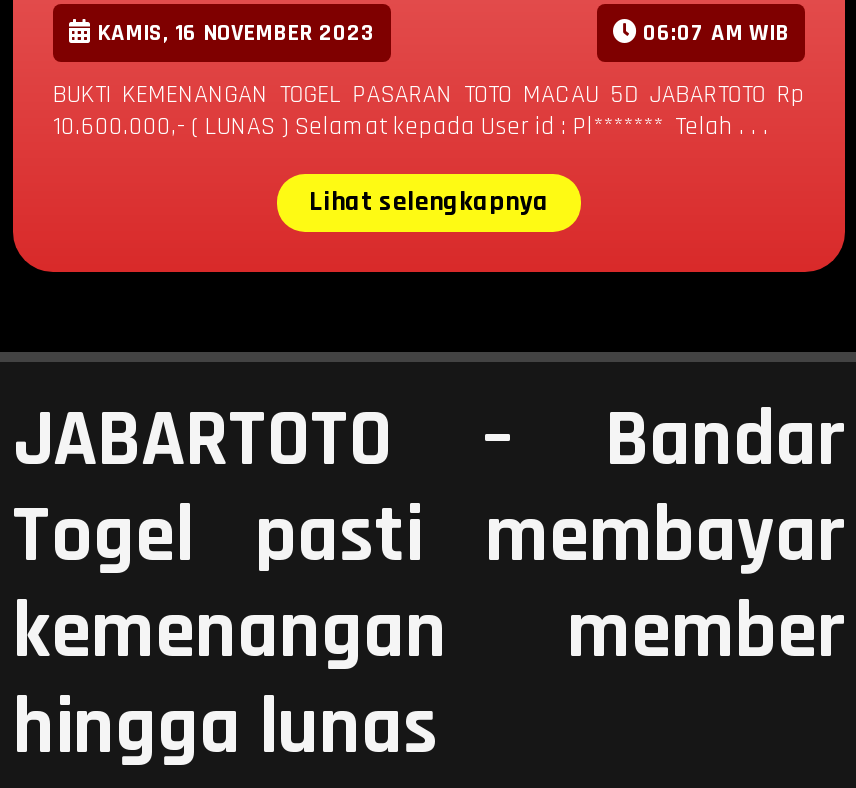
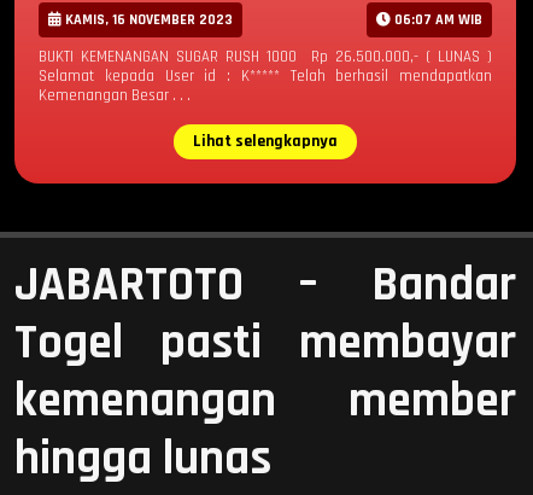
- BUKTI KEMENANGAN TOGEL PASARAN TOTO MACAU 5D JABARTOTO Rp
- 10.600.000,- ( LUNAS ) Selamat kepada User id : Pl******* Telah . . .
+ BUKTI KEMENANGAN SUGAR RUSH 1000 Rp 26.500.000,- ( LUNAS )
+ Selamat kepada User id : K***** Telah berhasil mendapatkan
+ Kemenangan Besar . . .
